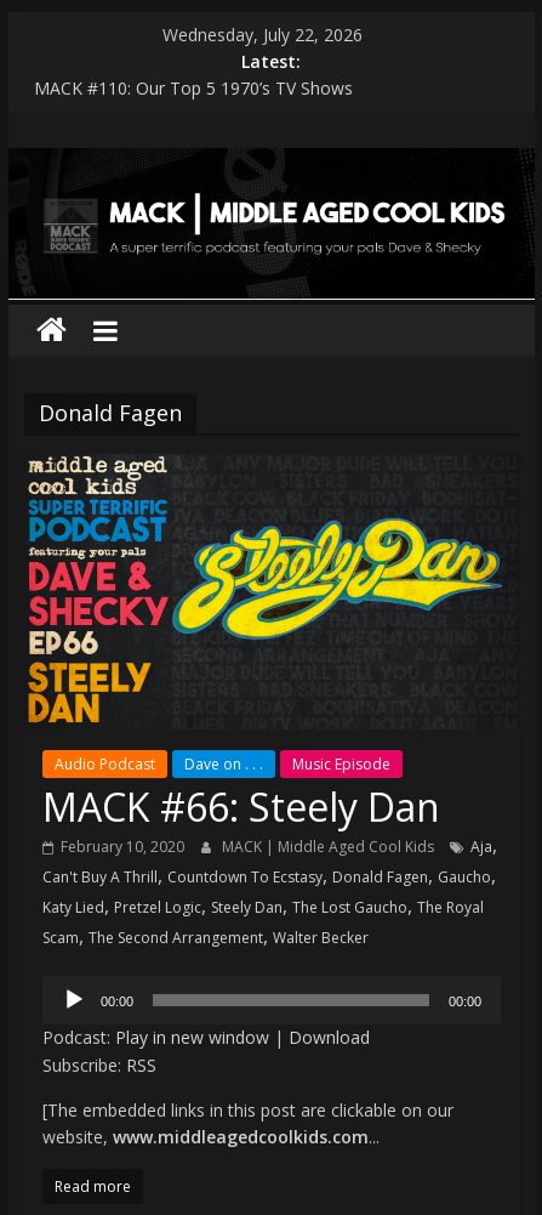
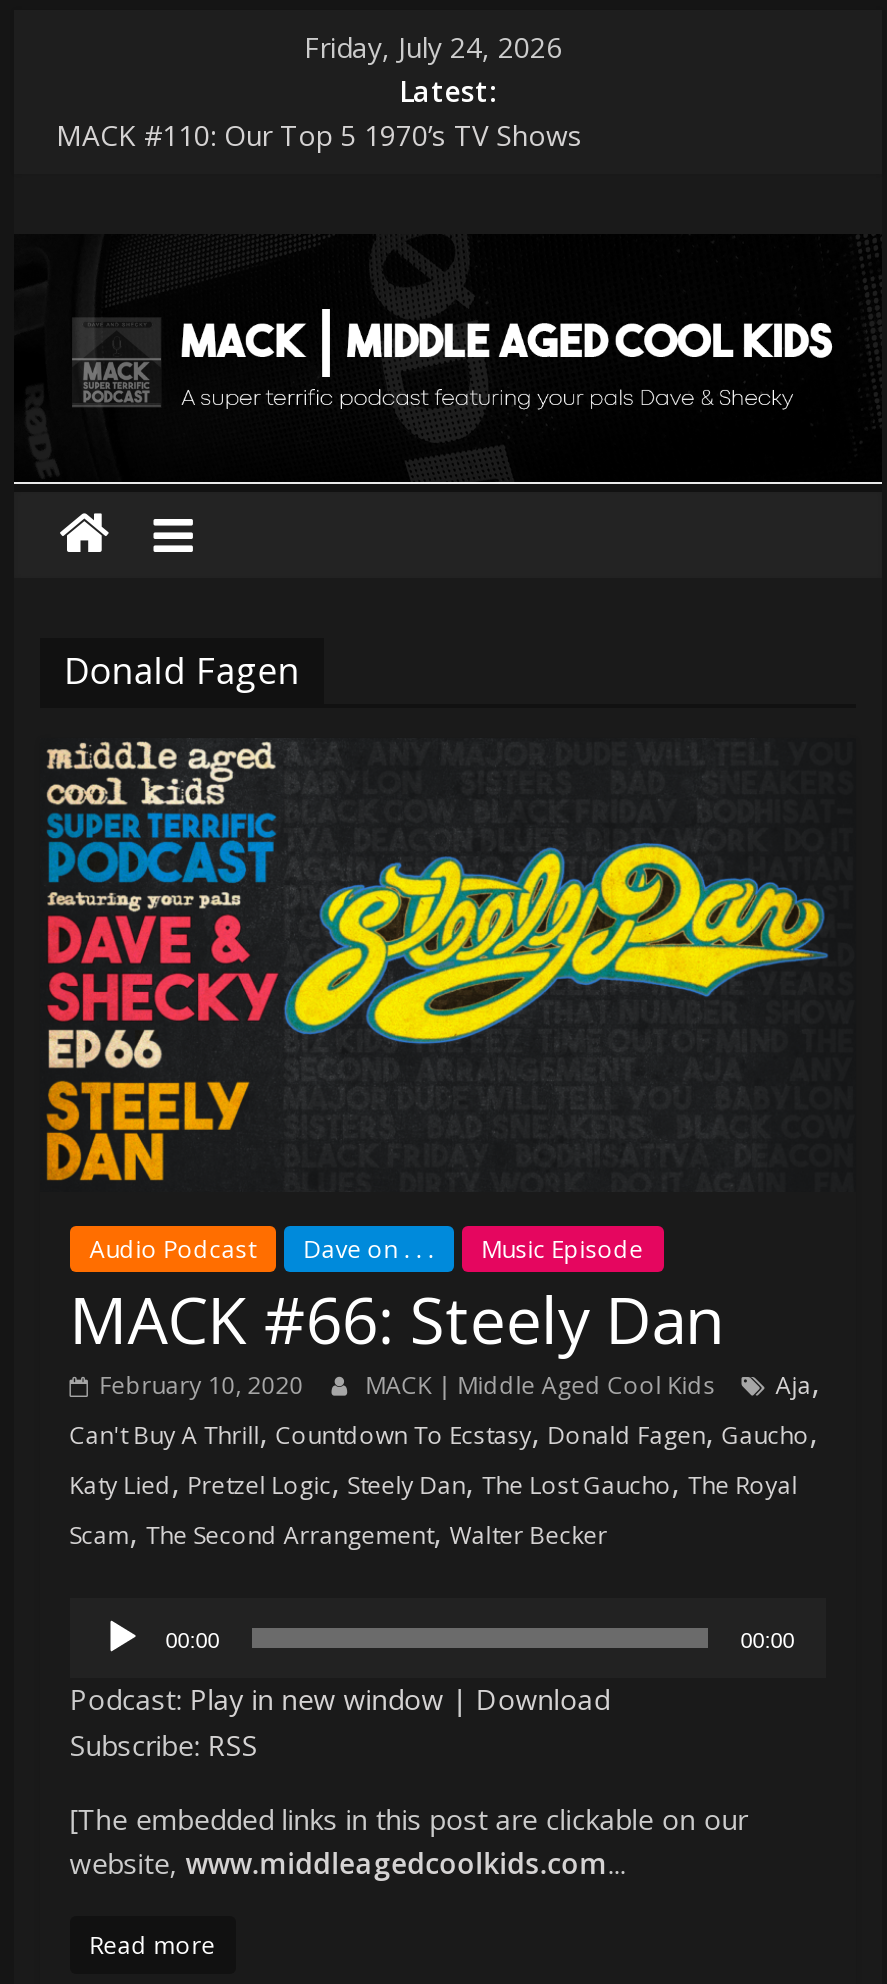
- Wednesday, July 22, 2026
+ Friday, July 24, 2026
